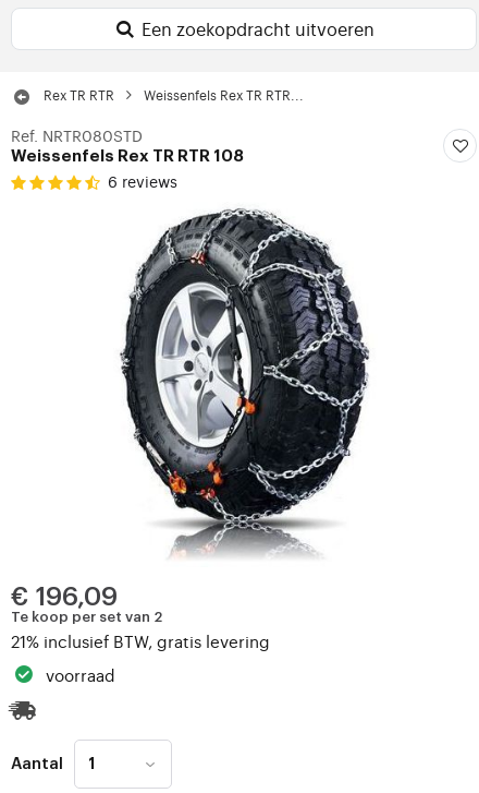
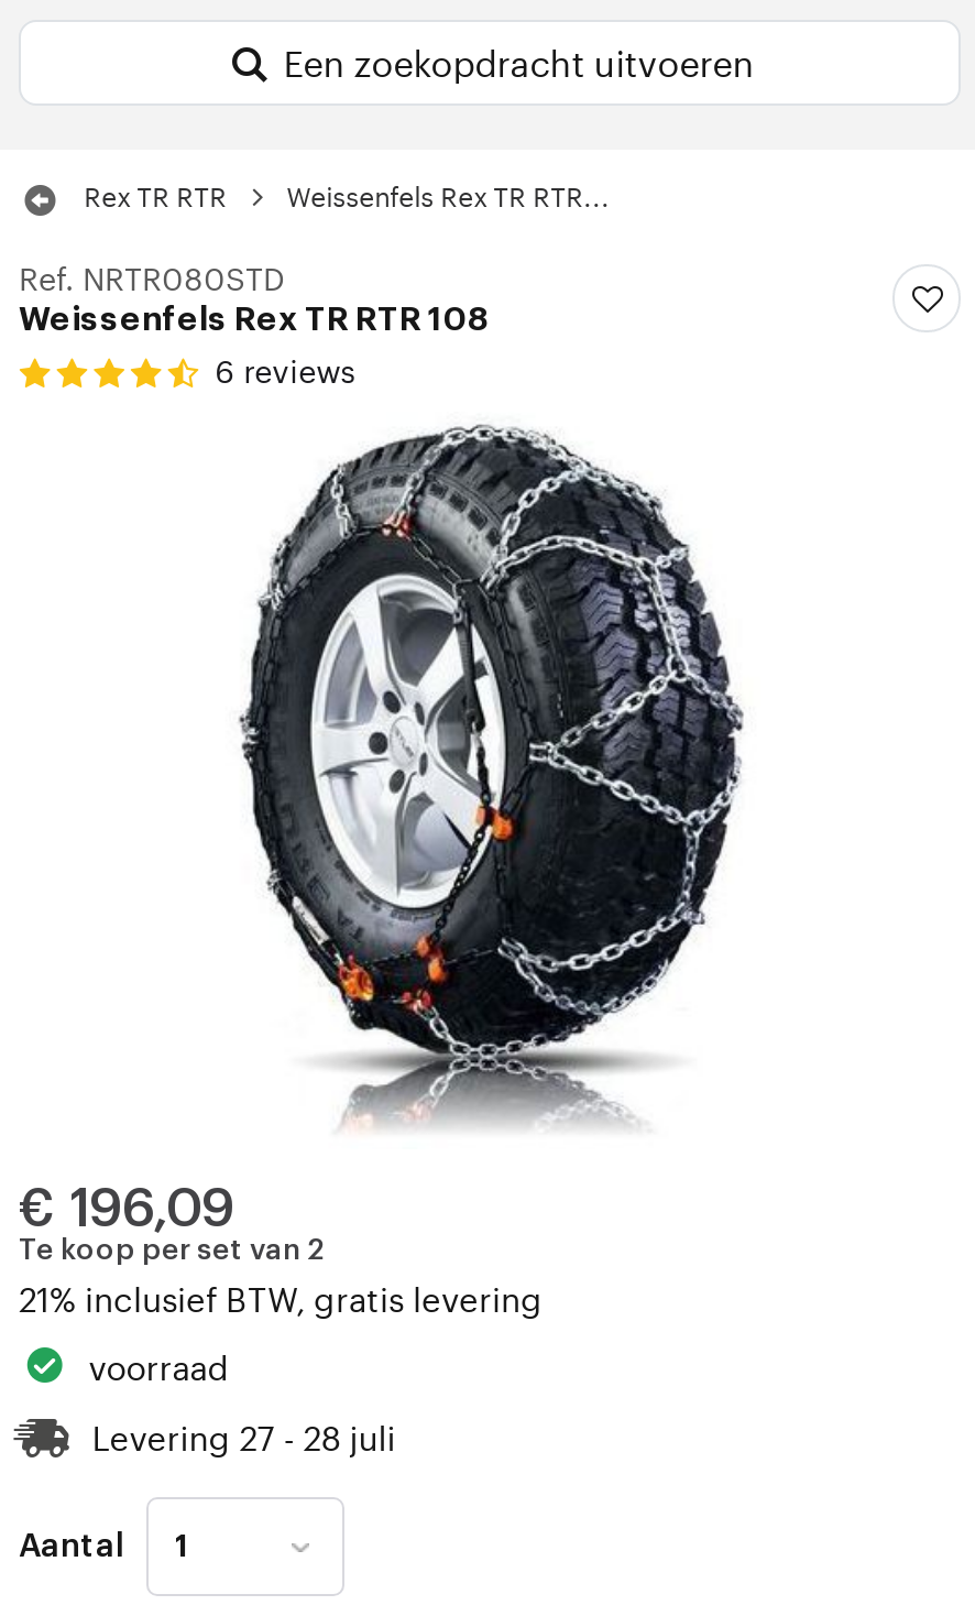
+ Levering 27 - 28 juli
